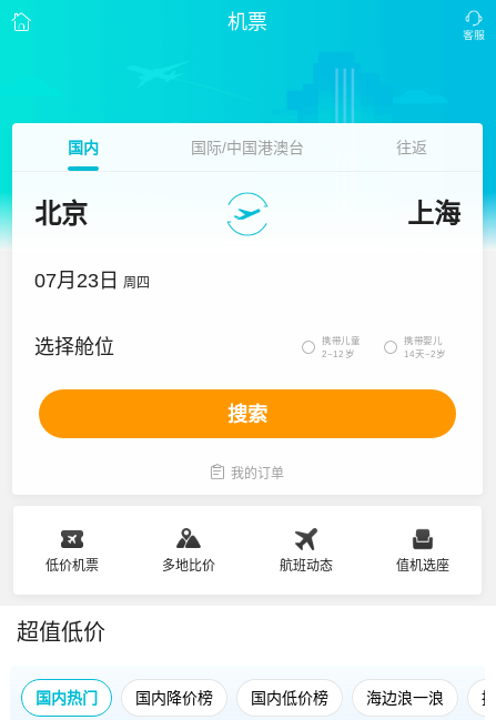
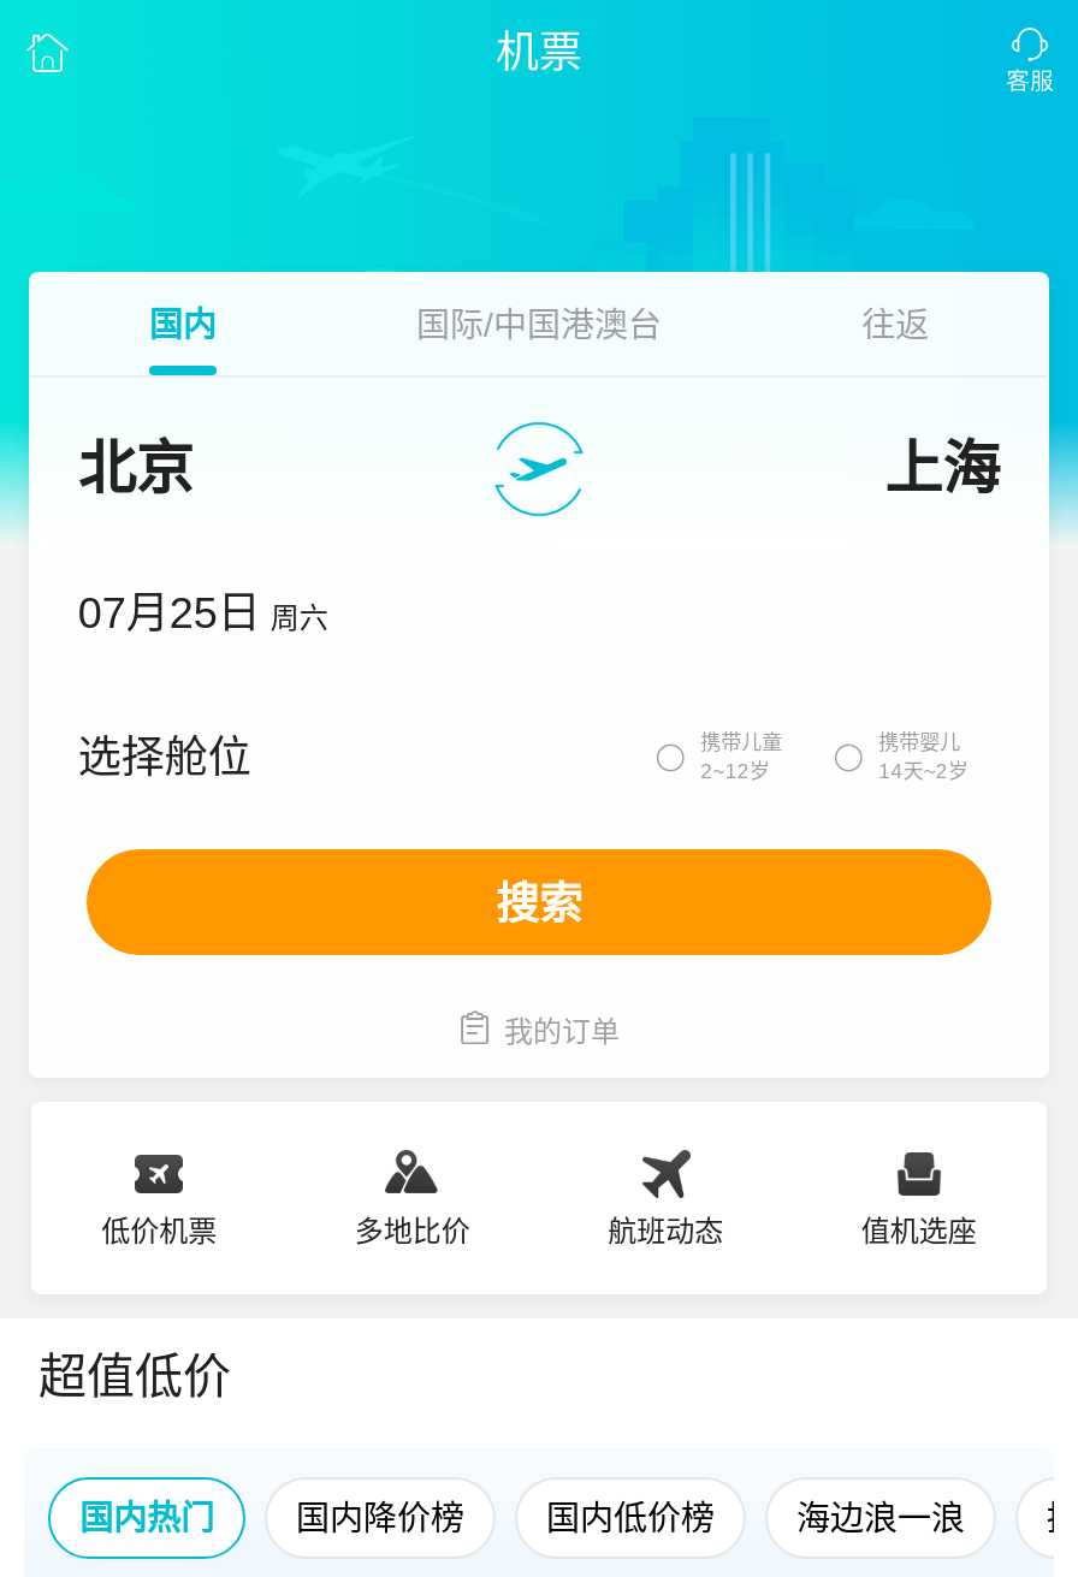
- 07月23日 周四
+ 07月25日 周六
